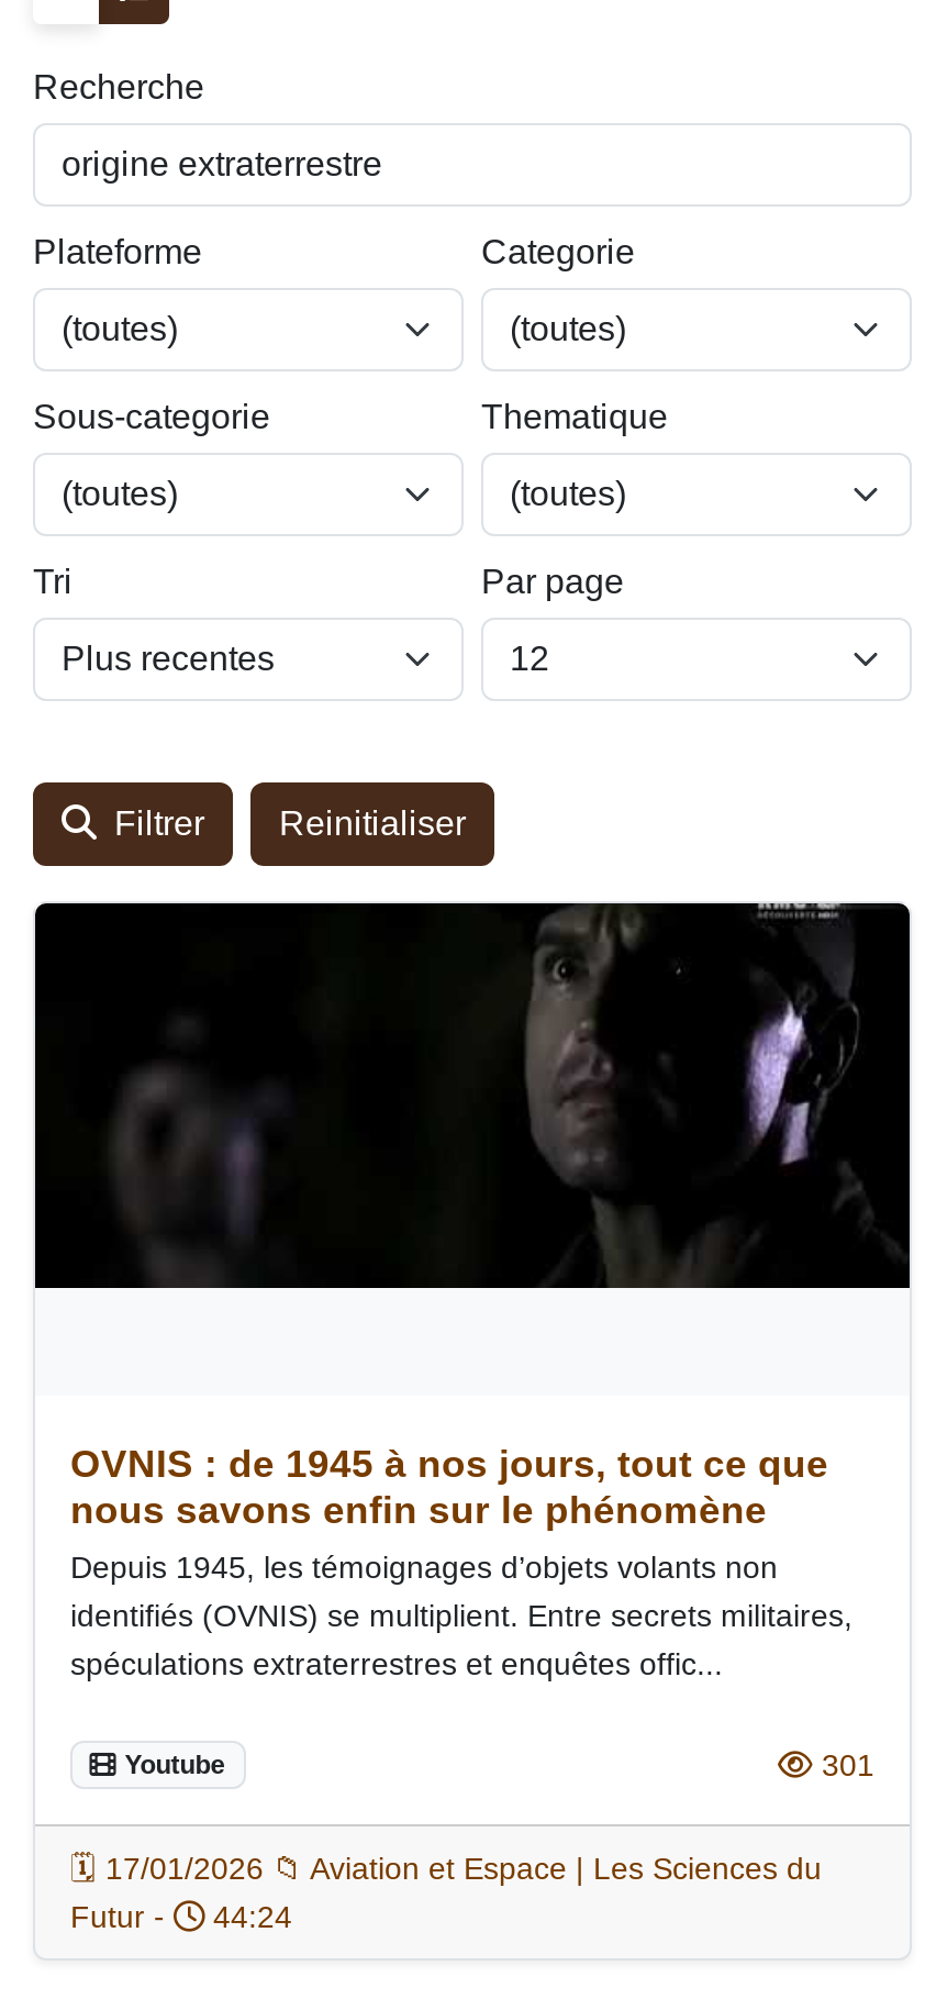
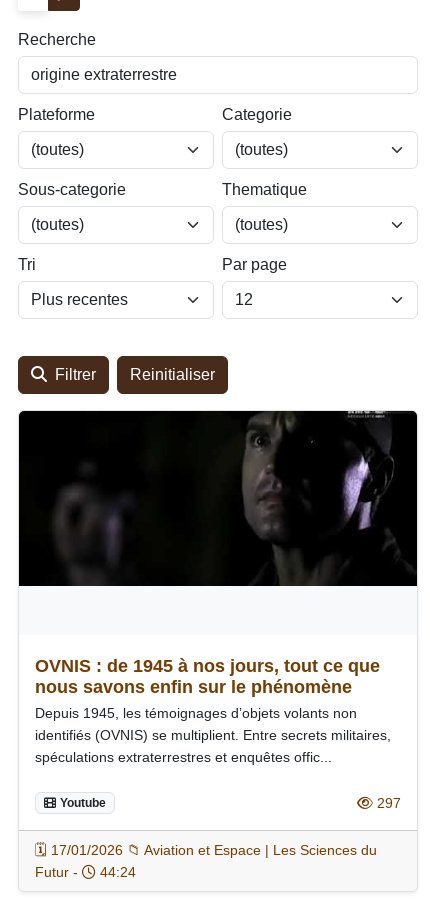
- 301
+ 297
